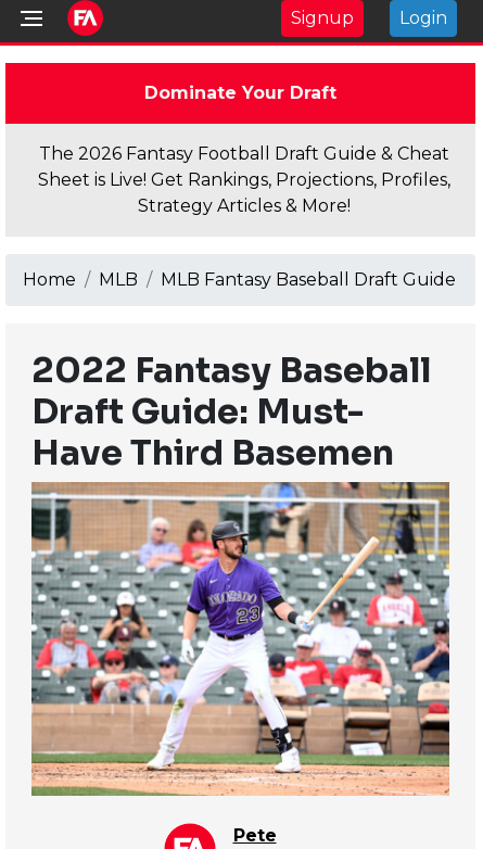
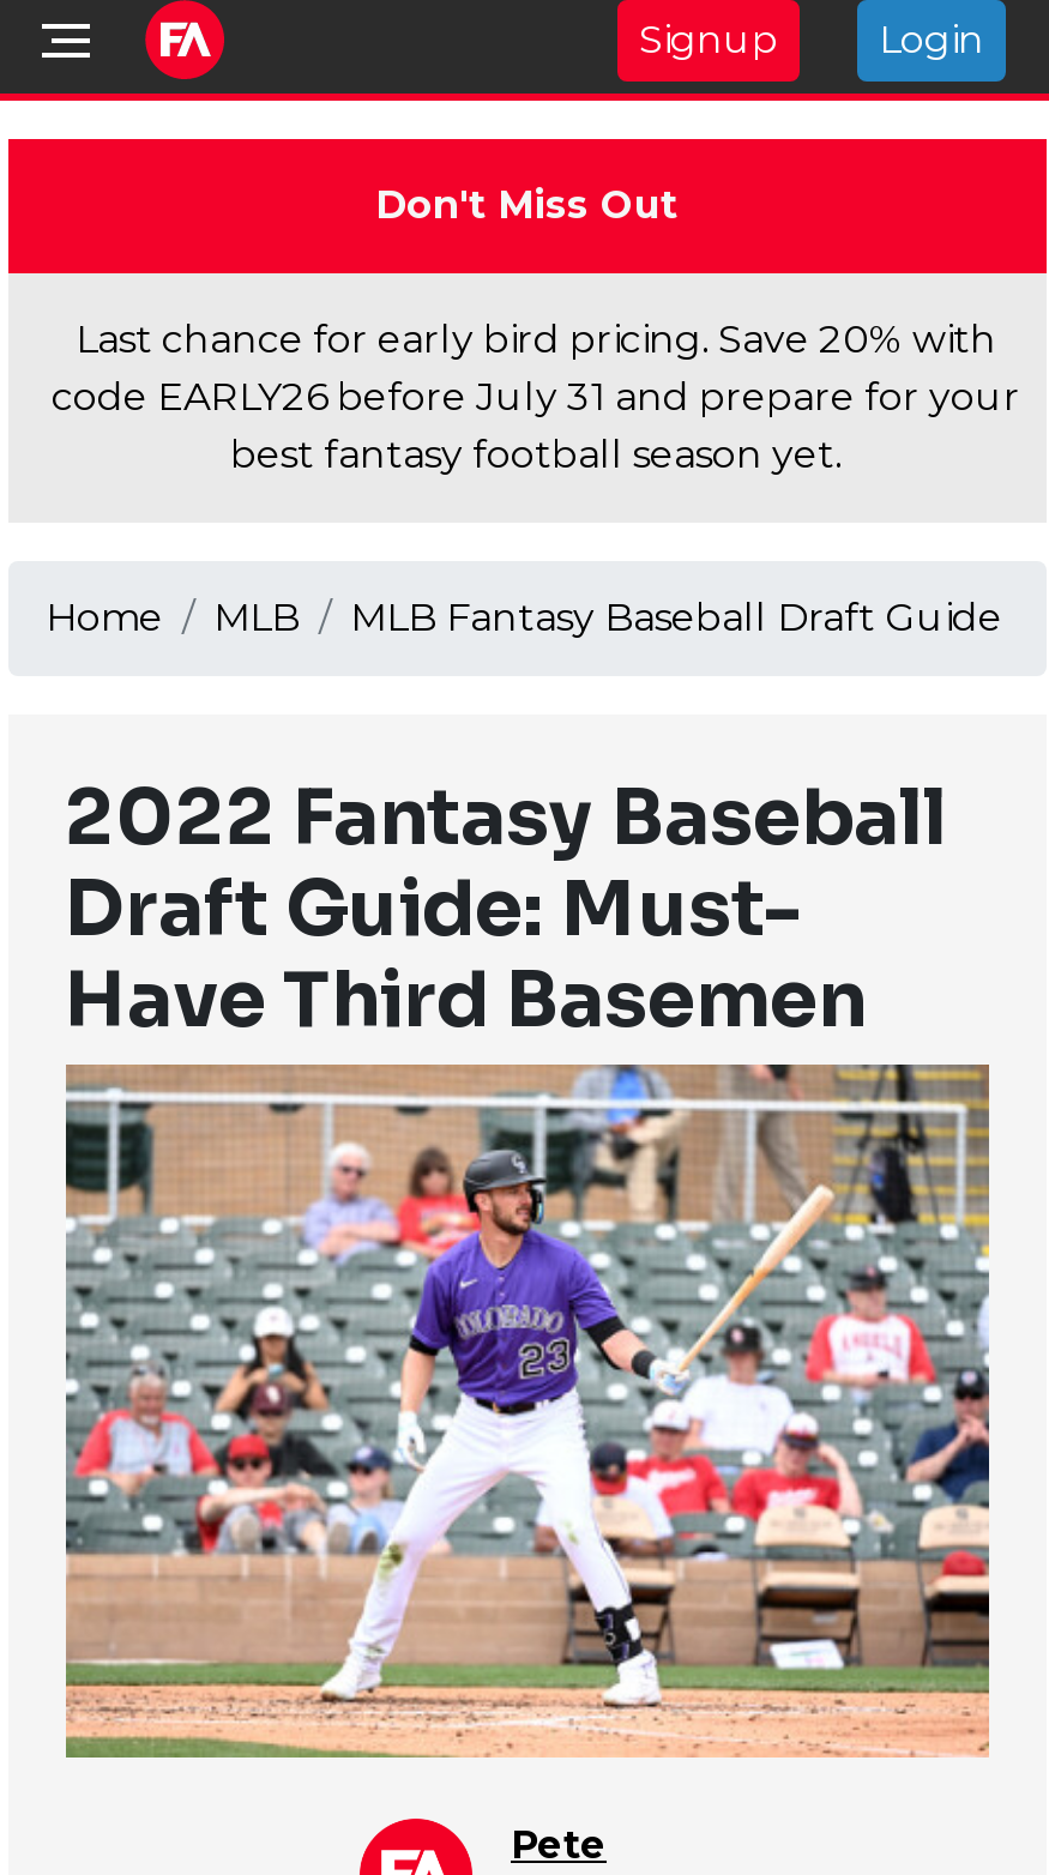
- Dominate Your Draft
+ Don't Miss Out

- The 2026 Fantasy Football Draft Guide & Cheat
- Sheet is Live! Get Rankings, Projections, Profiles,
- Strategy Articles & More!
+ Last chance for early bird pricing. Save 20% with
+ code EARLY26 before July 31 and prepare for your
+ best fantasy football season yet.
